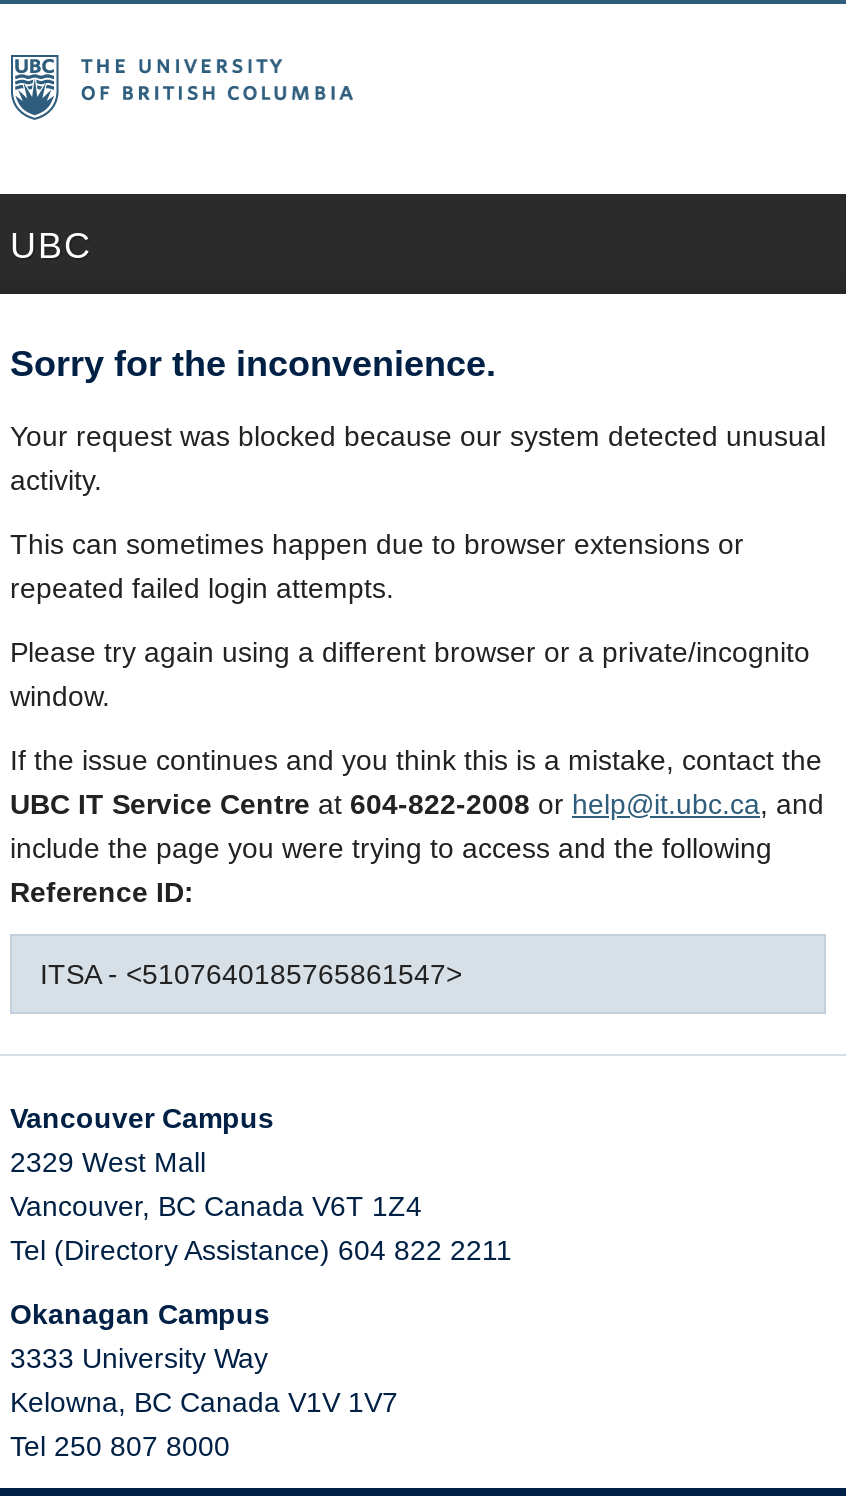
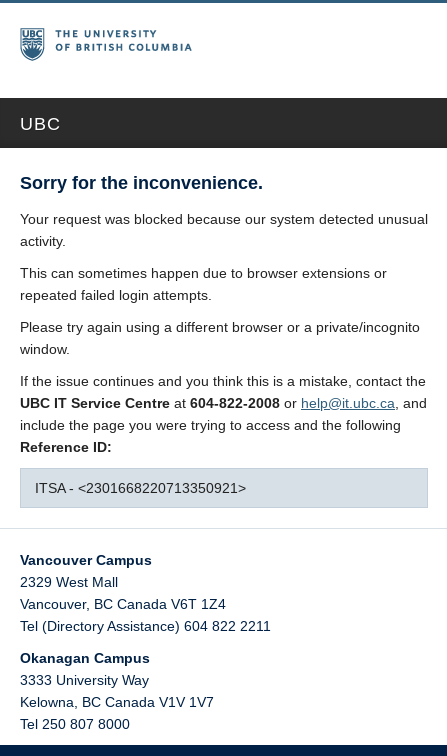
- ITSA - <5107640185765861547>
+ ITSA - <2301668220713350921>
